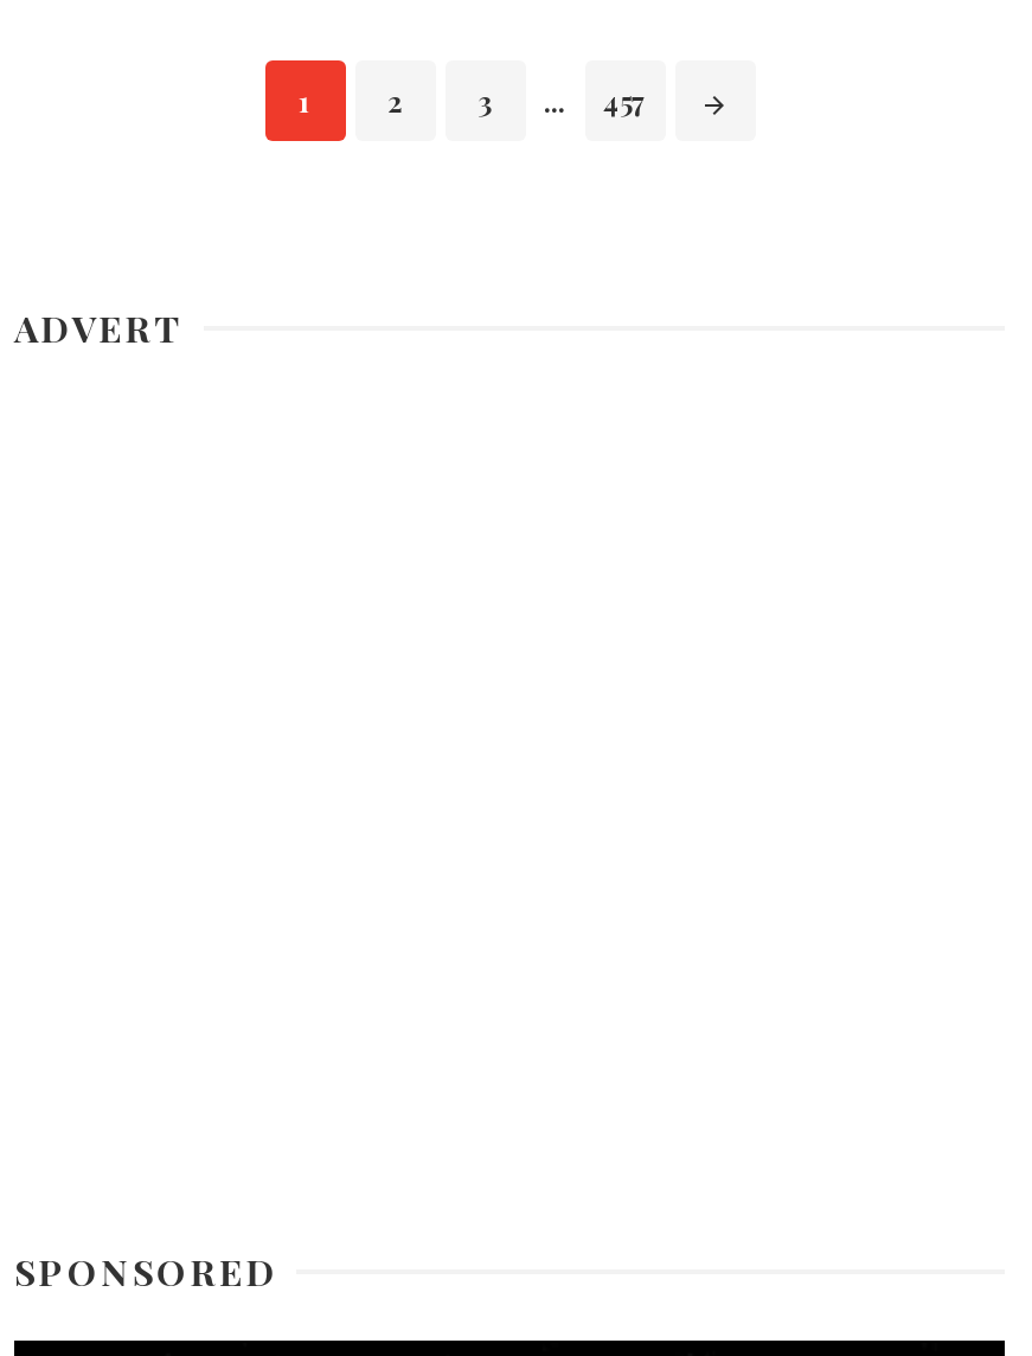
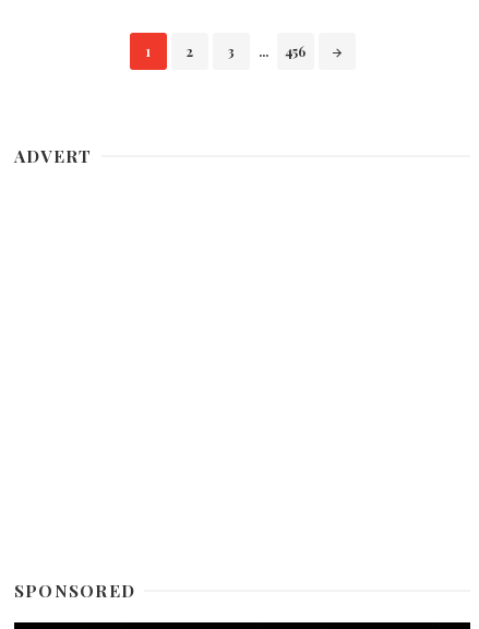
- 457
+ 456
